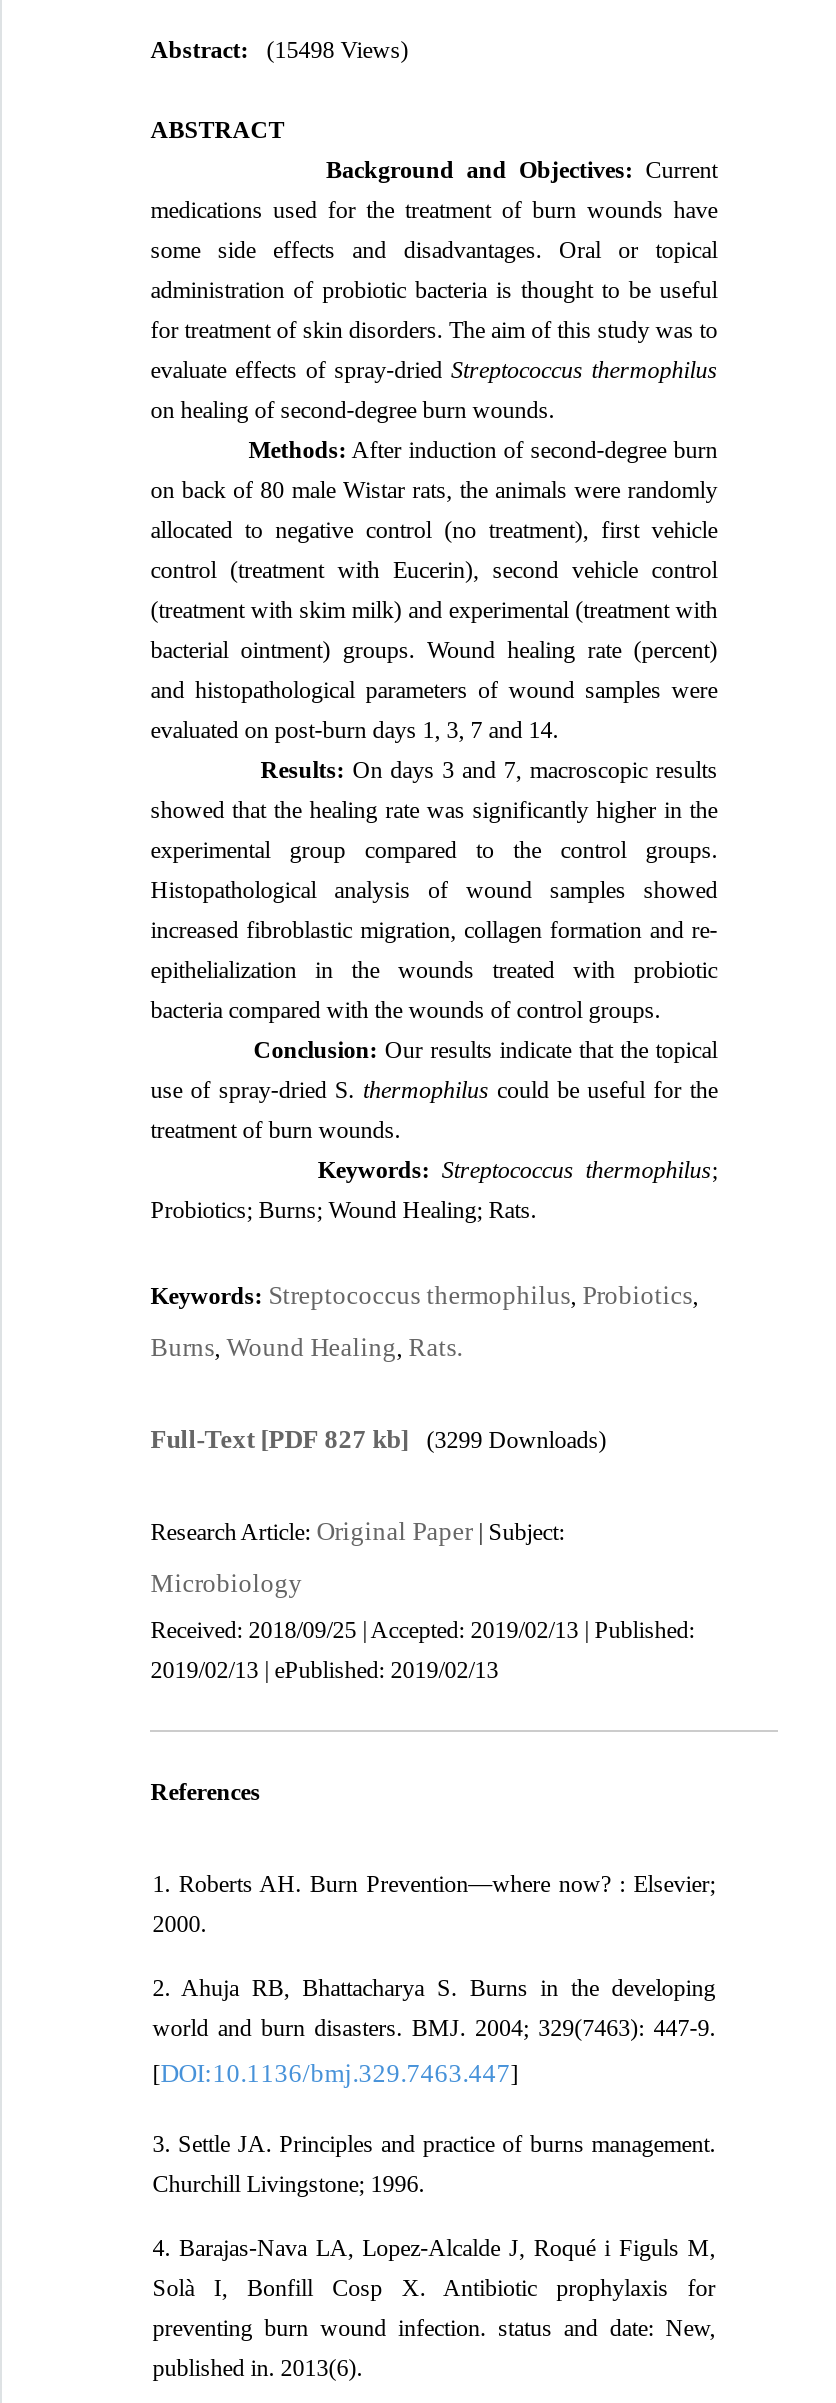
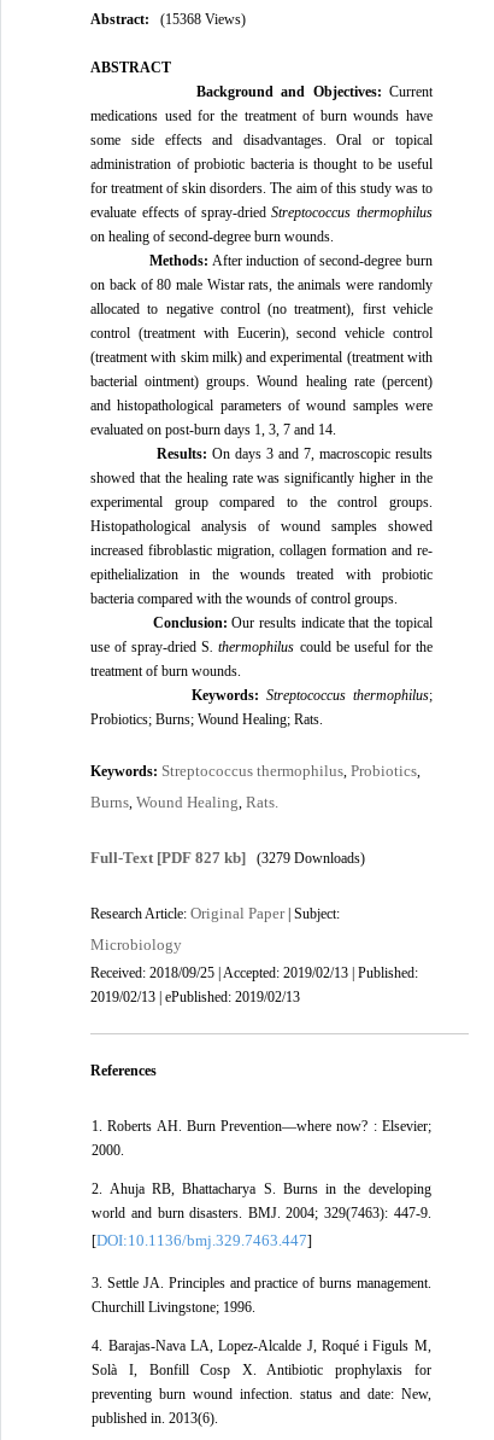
- Abstract: (15498 Views)
+ Abstract: (15368 Views)

- Full-Text [PDF 827 kb] (3299 Downloads)
+ Full-Text [PDF 827 kb] (3279 Downloads)
